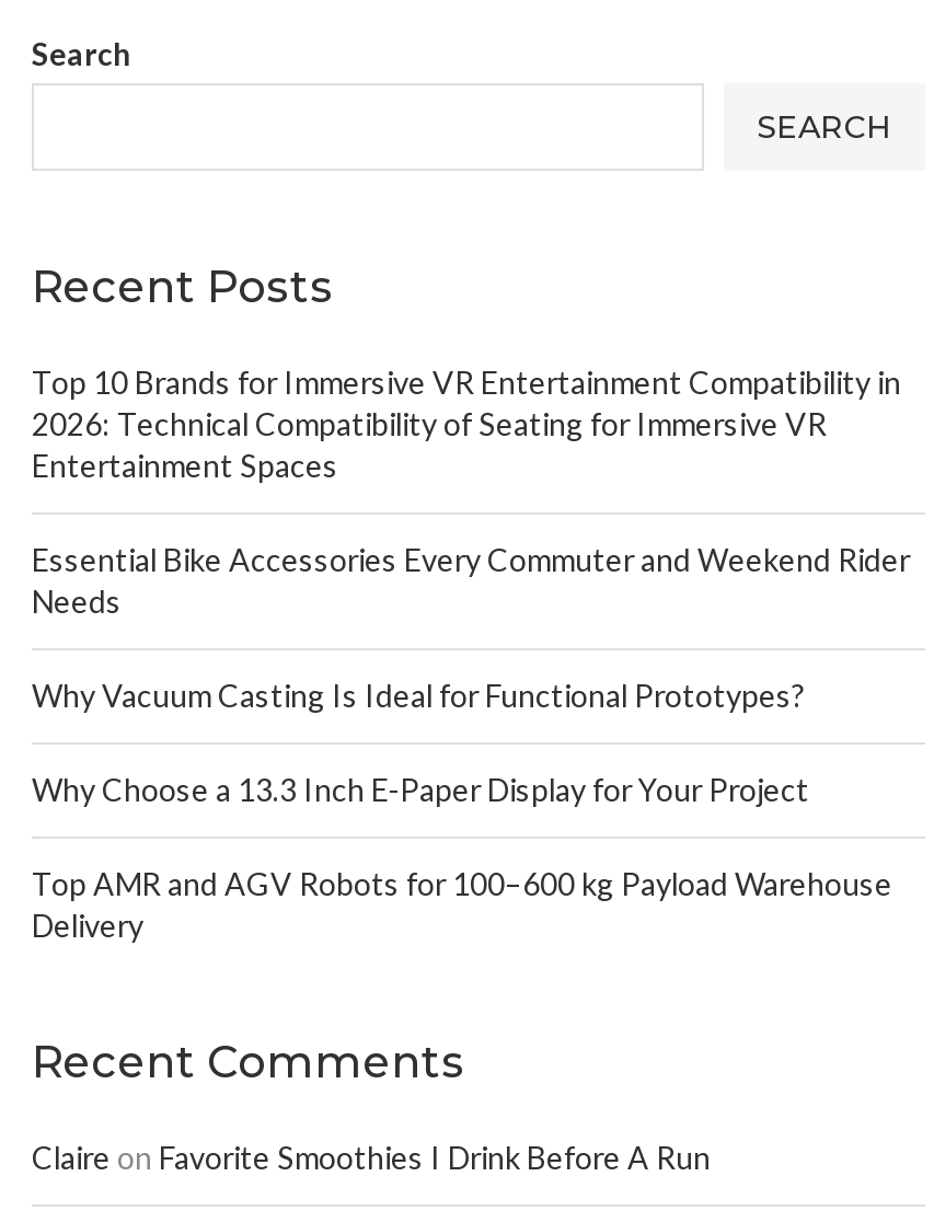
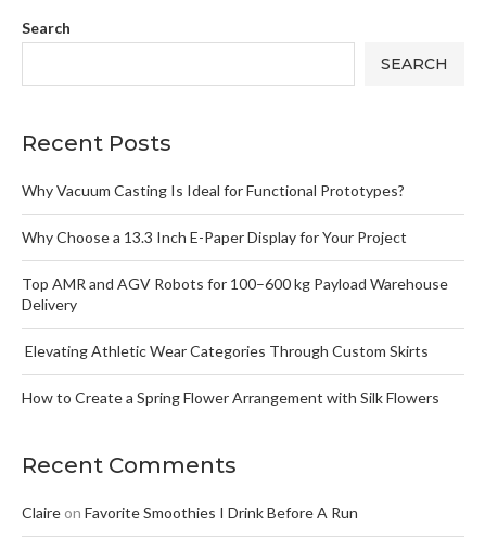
- Top 10 Brands for Immersive VR Entertainment Compatibility in
- 2026: Technical Compatibility of Seating for Immersive VR
- Entertainment Spaces
- Essential Bike Accessories Every Commuter and Weekend Rider
- Needs

moved up: Why Vacuum Casting Is Ideal for Functional Prototypes? | Why Choose a 13.3 Inch E-Paper Display for Your Project | Top AMR and AGV Robots for 100–600 kg Payload Warehouse | Delivery

+ Elevating Athletic Wear Categories Through Custom Skirts
+ How to Create a Spring Flower Arrangement with Silk Flowers
